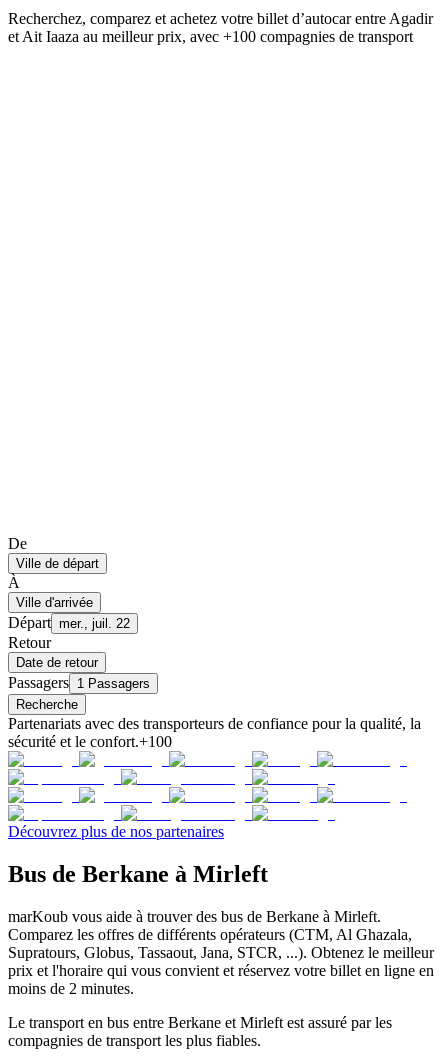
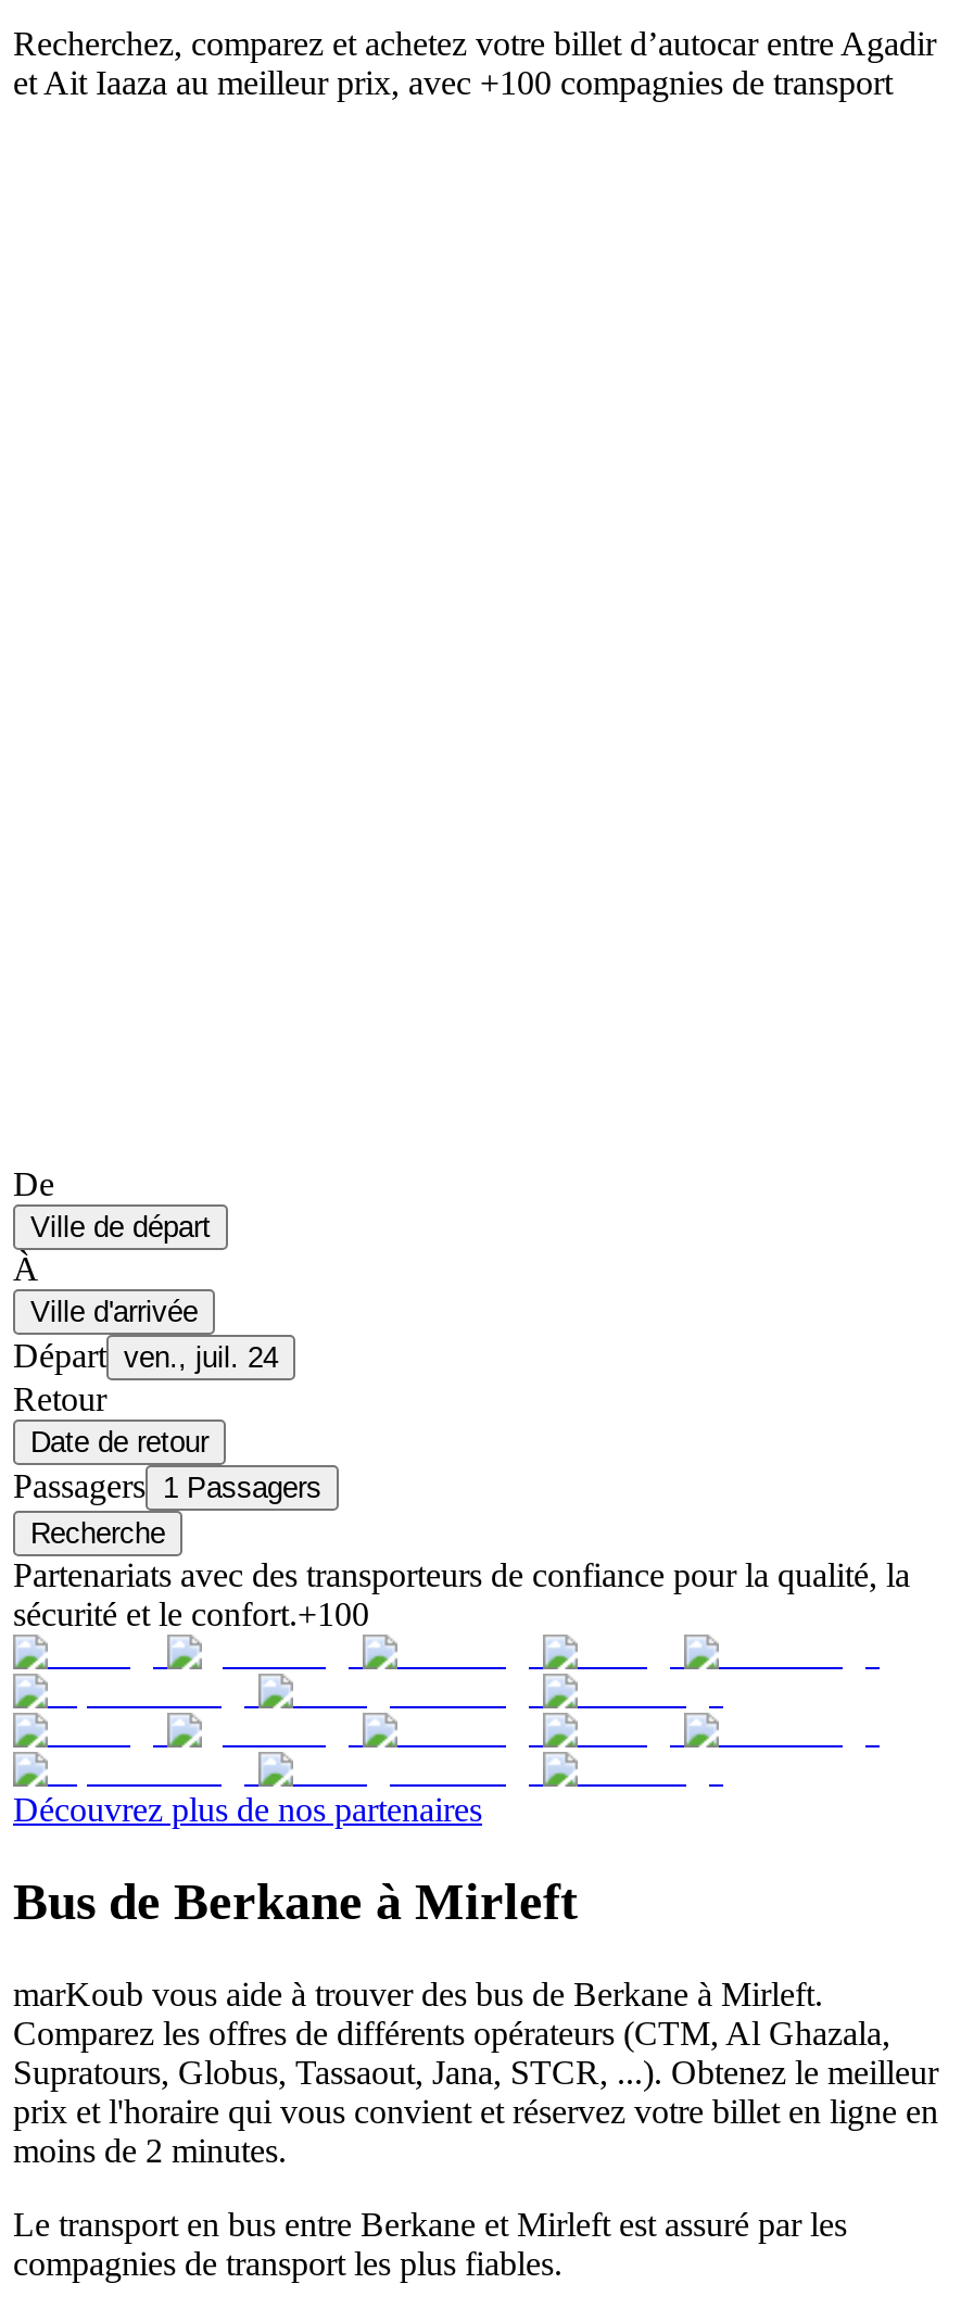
- Départ mer., juil. 22
+ Départ ven., juil. 24
